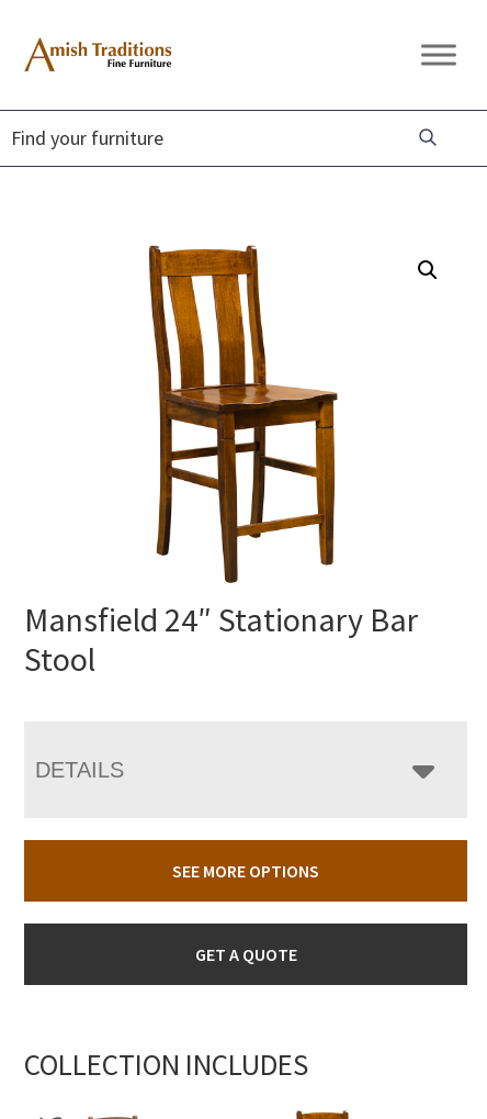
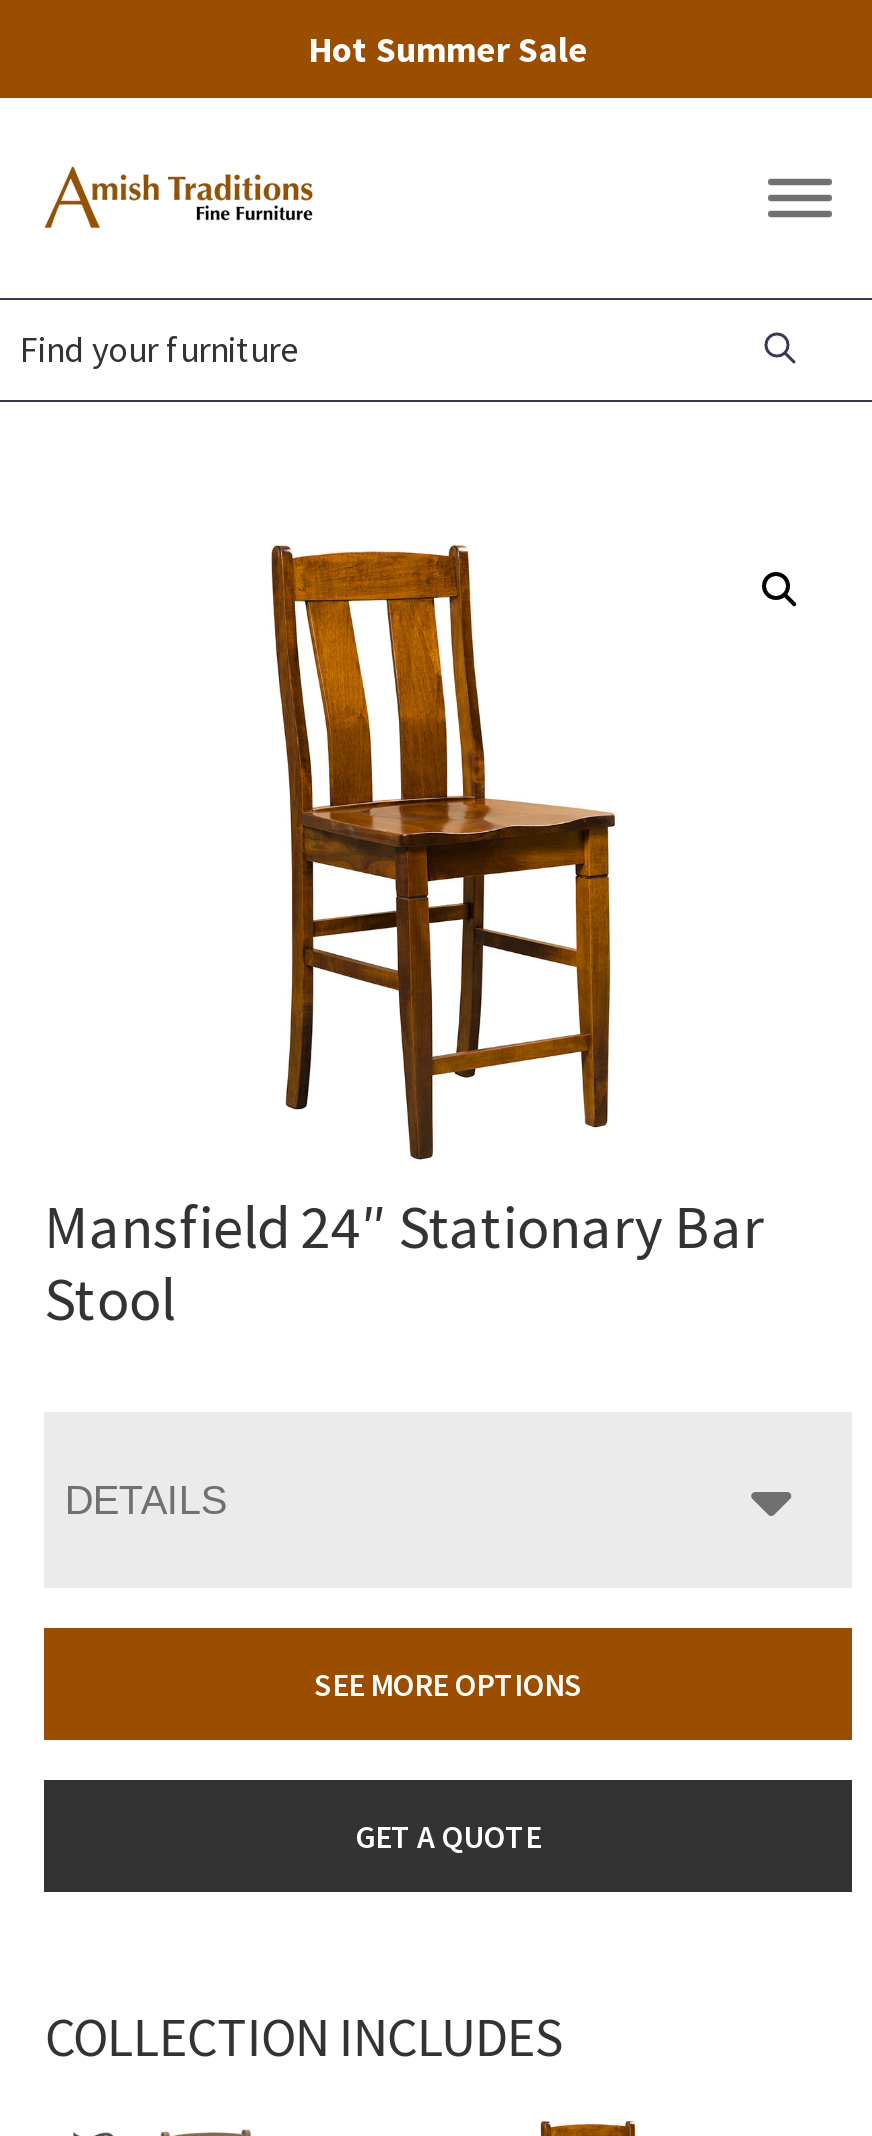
+ Hot Summer Sale
